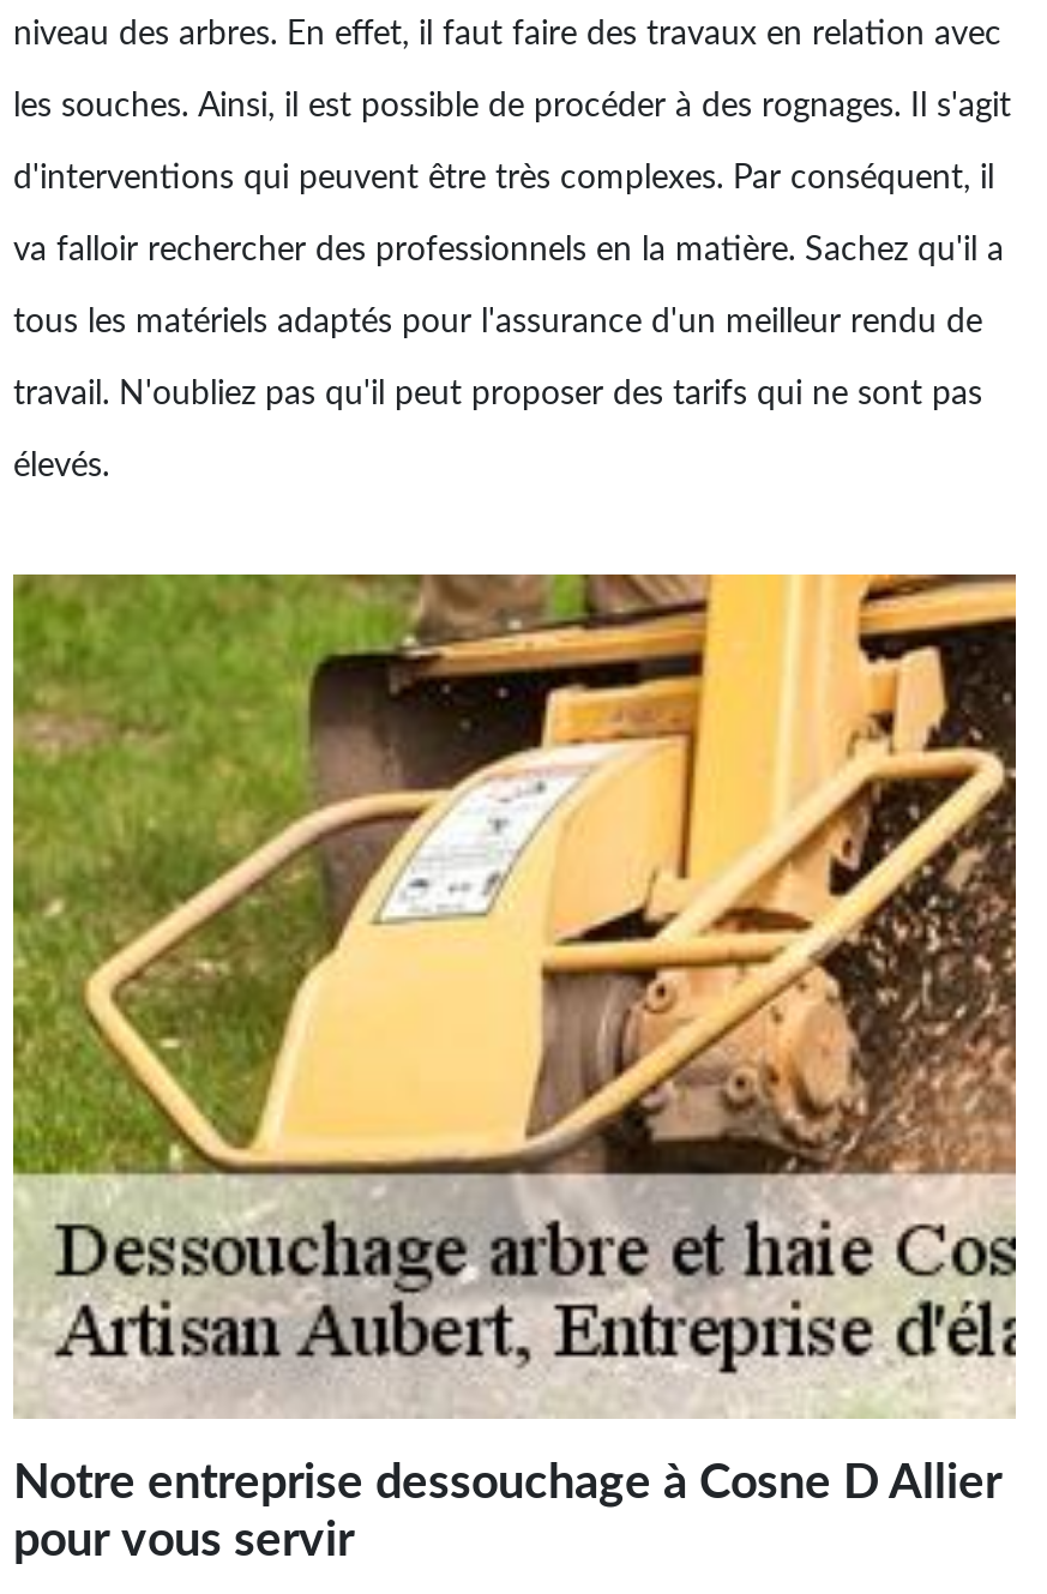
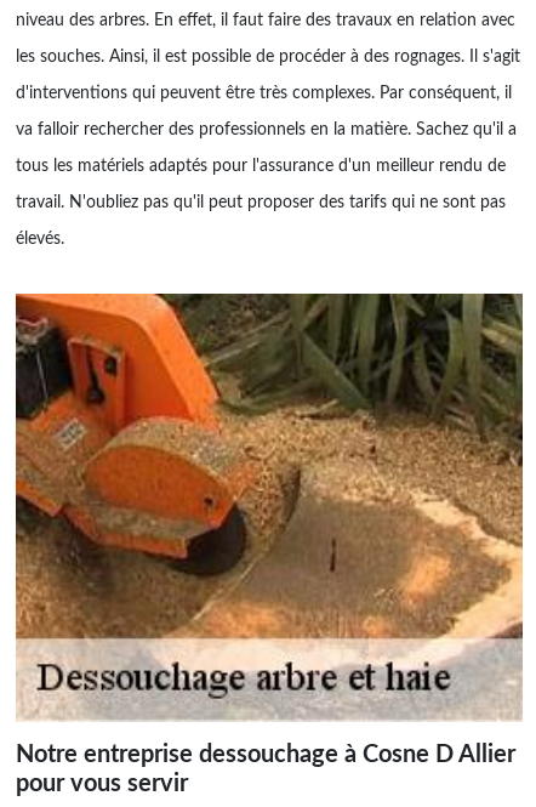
- [image]
+ [image]
